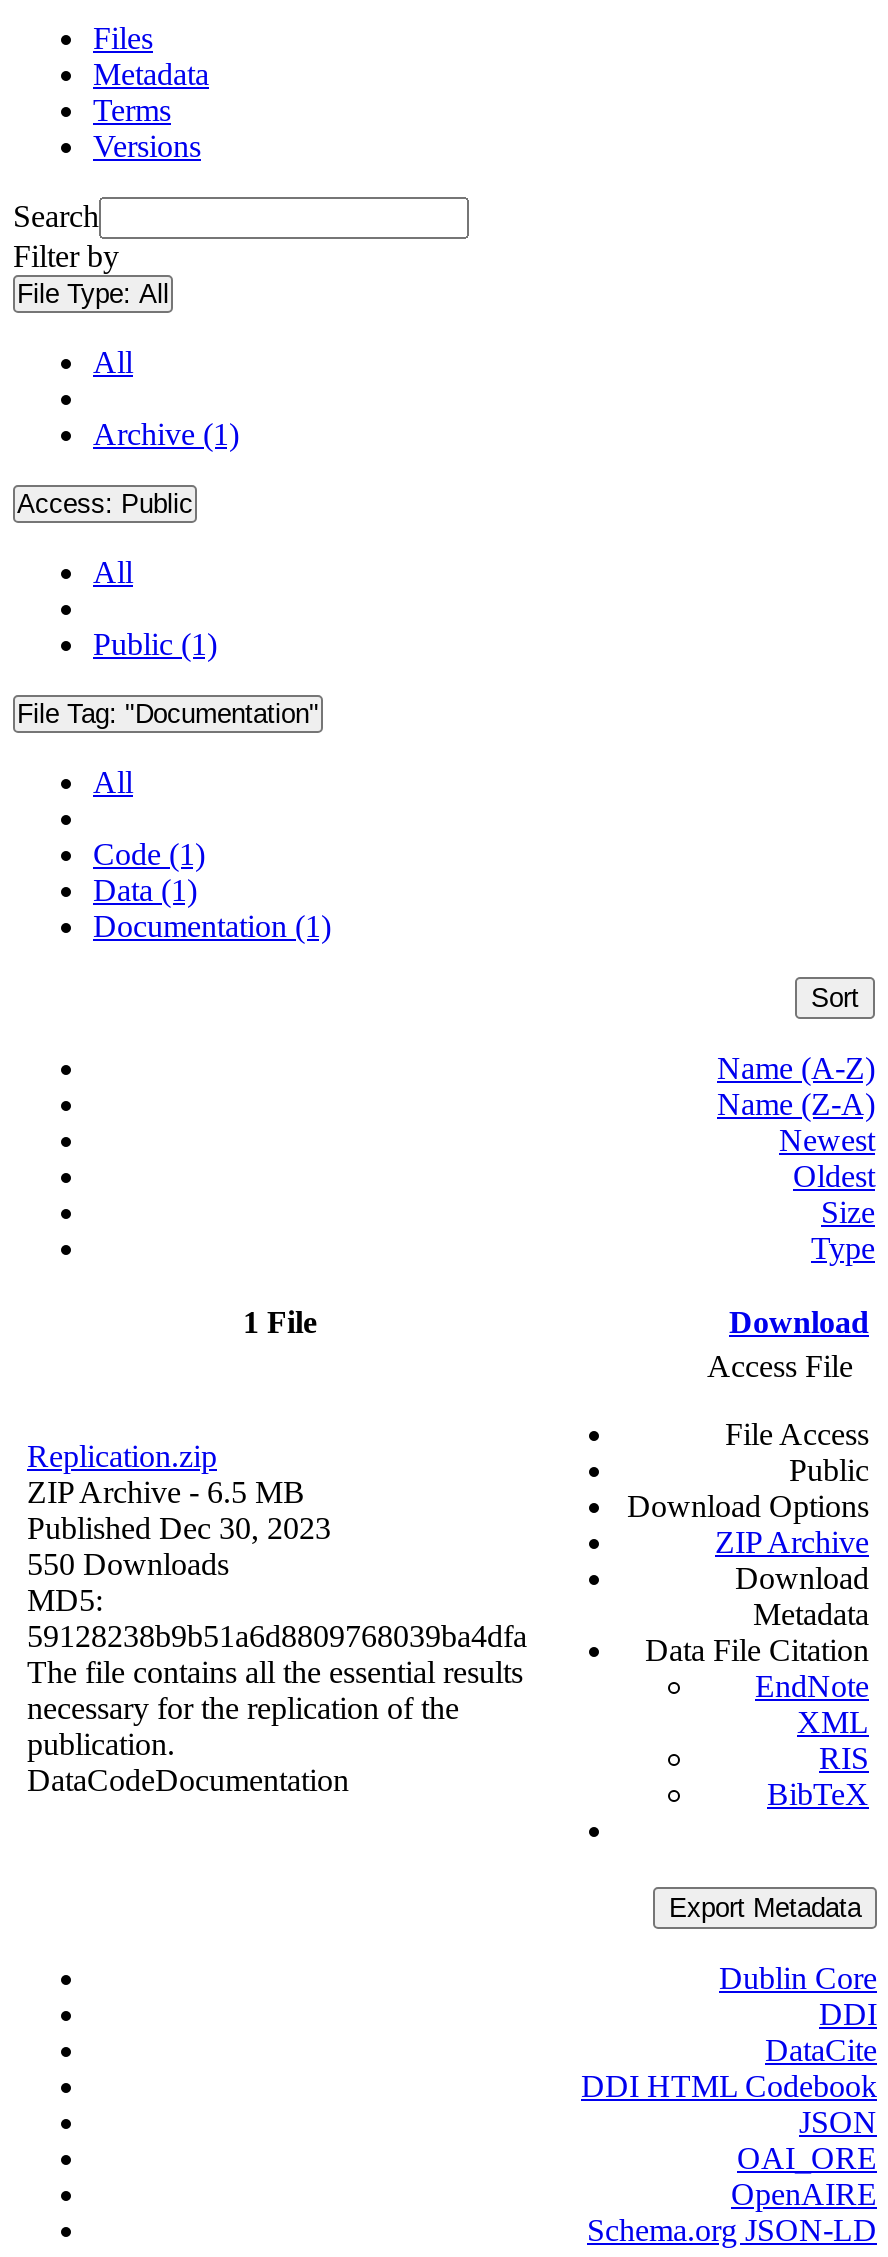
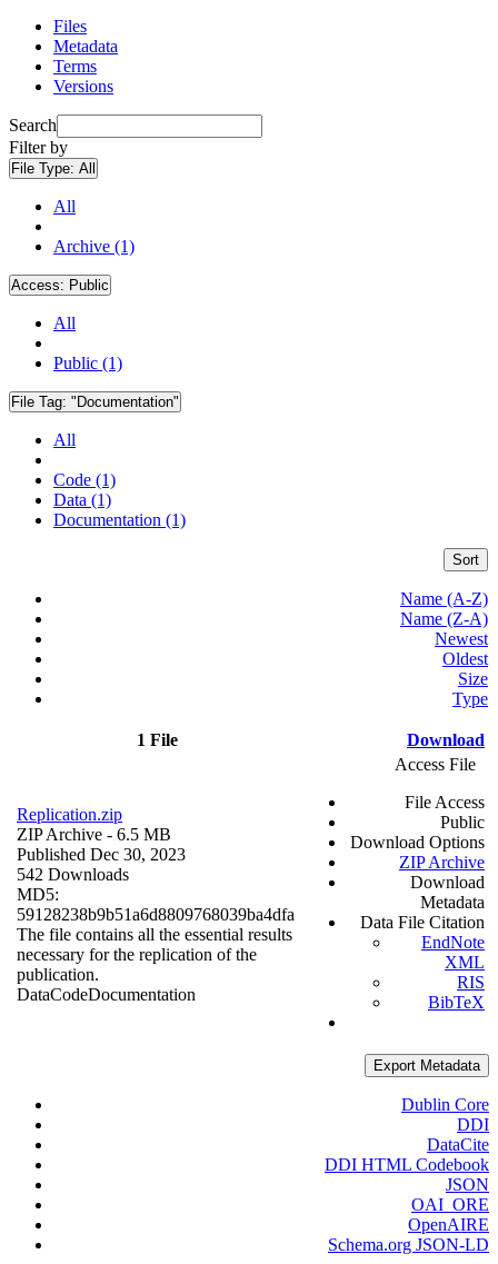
- 550 Downloads
+ 542 Downloads
